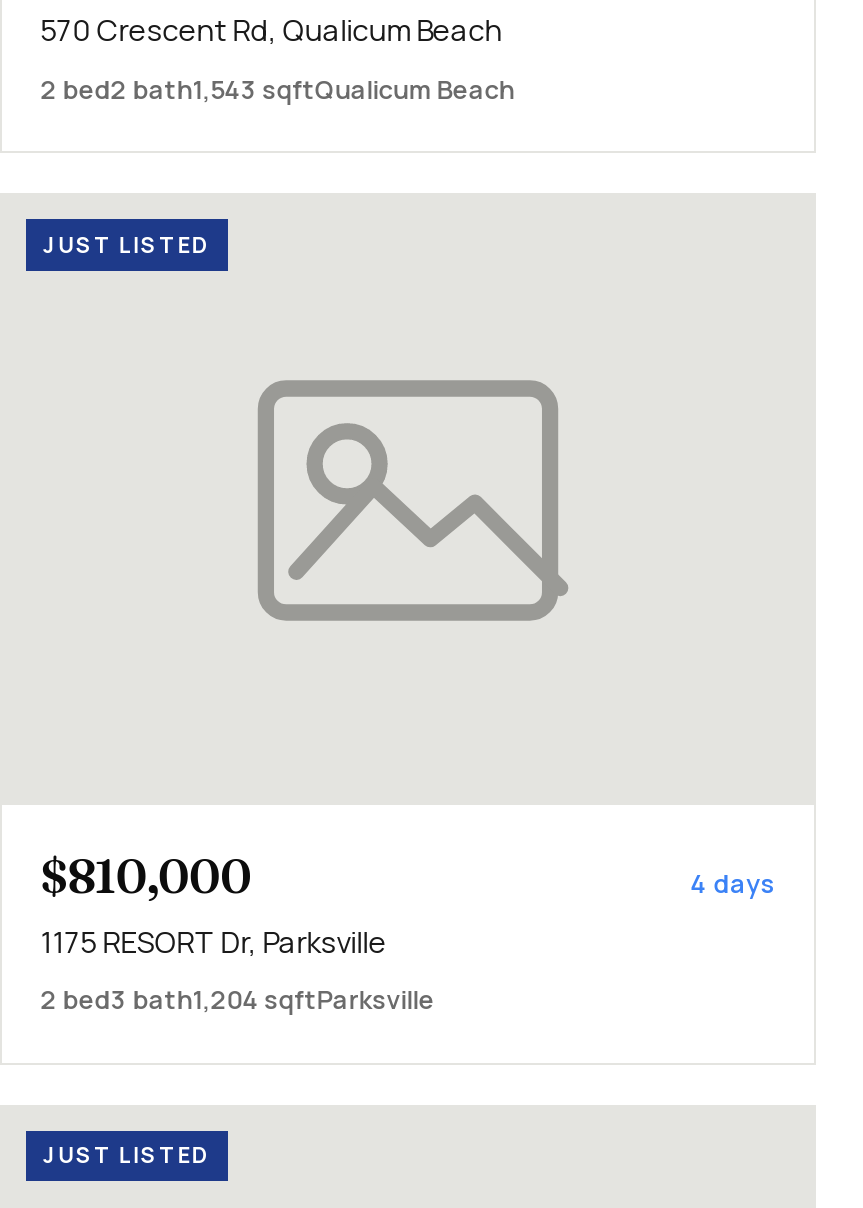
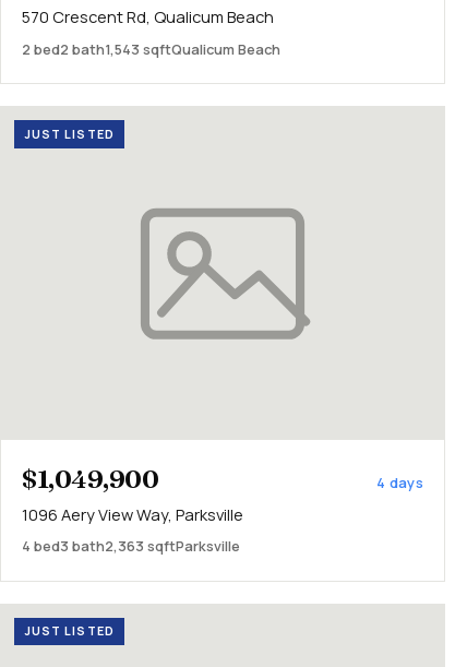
- $810,000
+ $1,049,900

- 1175 RESORT Dr, Parksville
+ 1096 Aery View Way, Parksville

- 2 bed3 bath1,204 sqftParksville
+ 4 bed3 bath2,363 sqftParksville
